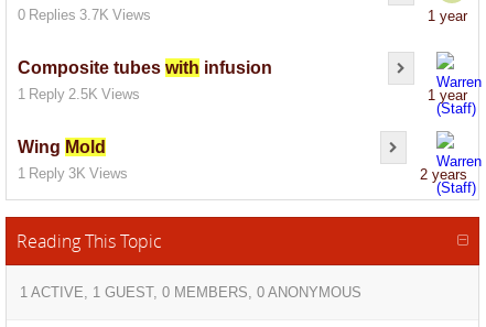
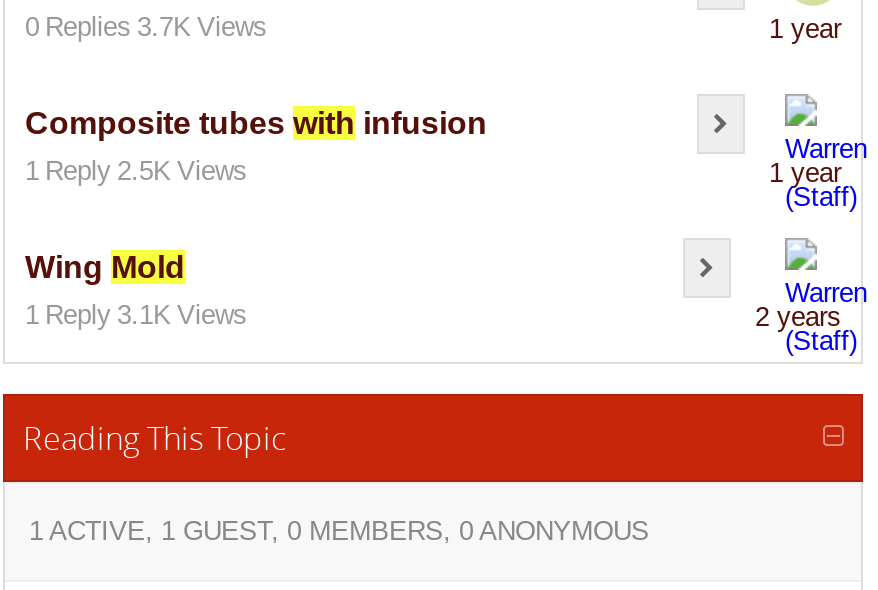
- 1 Reply 3K Views
+ 1 Reply 3.1K Views
